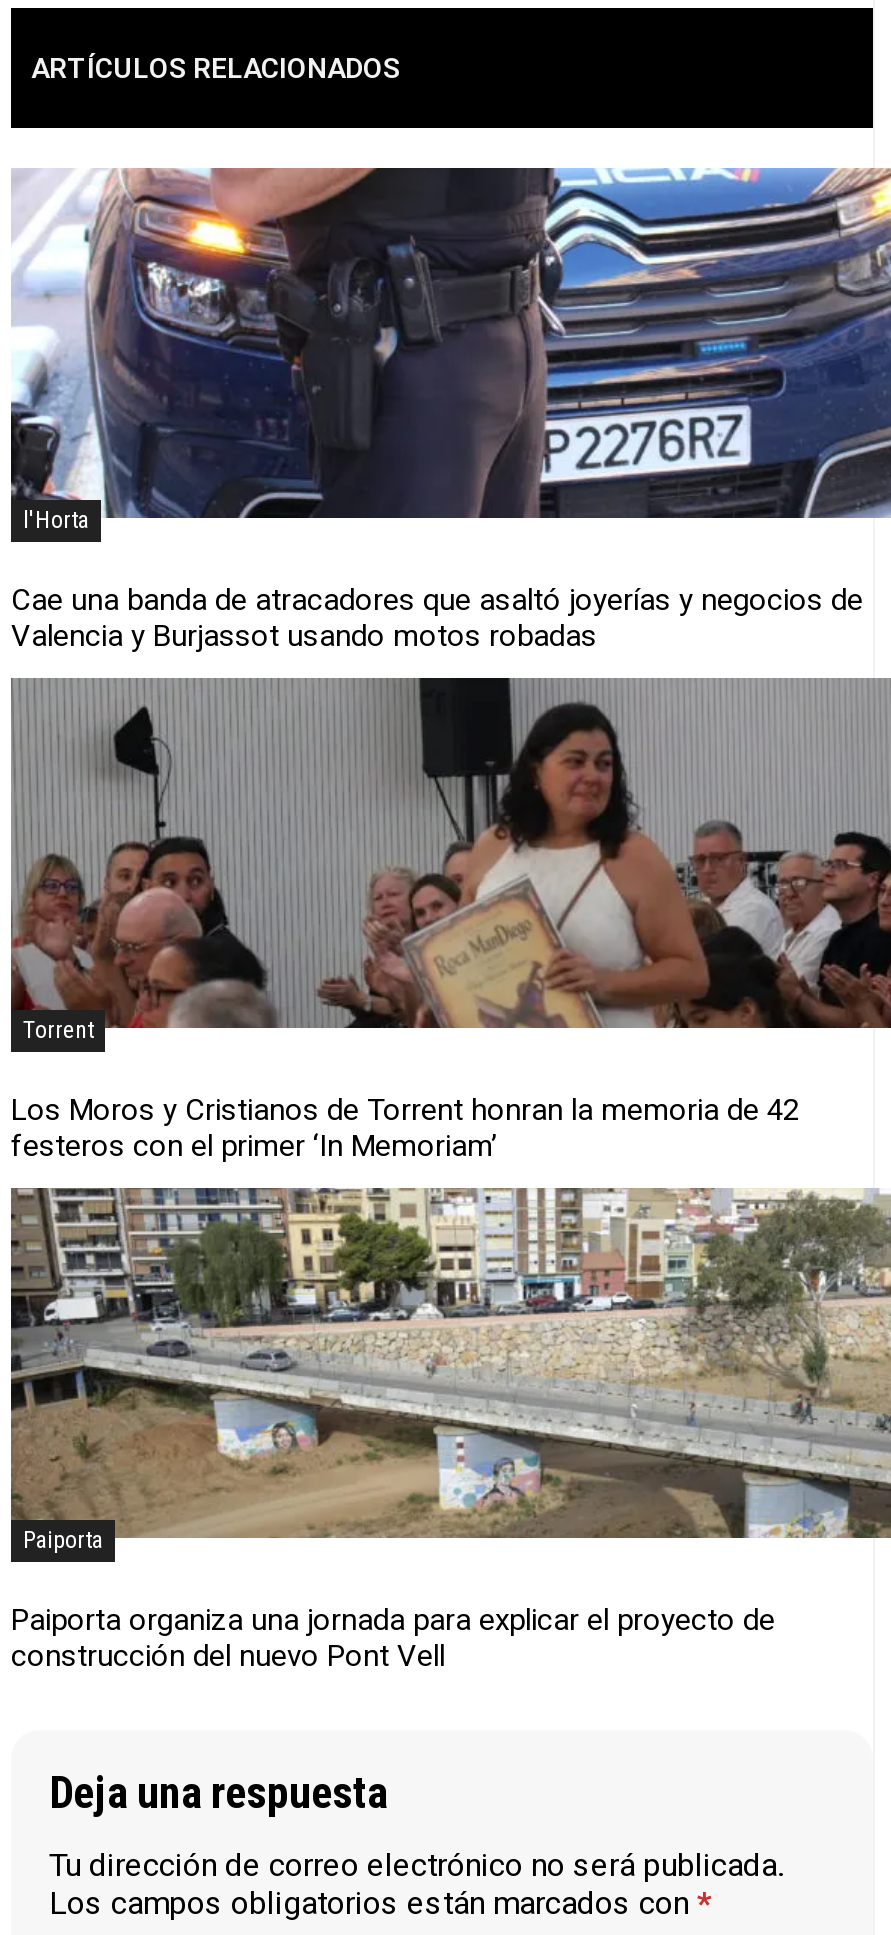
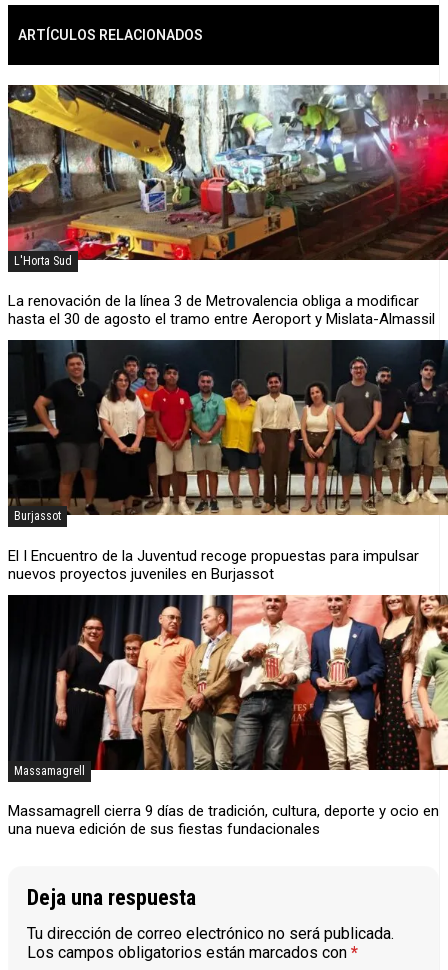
- [image]
- l'Horta
+ [image]
+ L'Horta Sud

- Cae una banda de atracadores que asaltó joyerías y negocios de
- Valencia y Burjassot usando motos robadas
+ La renovación de la línea 3 de Metrovalencia obliga a modificar
+ hasta el 30 de agosto el tramo entre Aeroport y Mislata-Almassil

- [image]
- Torrent
+ [image]
+ Burjassot

- Los Moros y Cristianos de Torrent honran la memoria de 42
- festeros con el primer ‘In Memoriam’
+ El I Encuentro de la Juventud recoge propuestas para impulsar
+ nuevos proyectos juveniles en Burjassot

- [image]
- Paiporta
+ [image]
+ Massamagrell

- Paiporta organiza una jornada para explicar el proyecto de
- construcción del nuevo Pont Vell
+ Massamagrell cierra 9 días de tradición, cultura, deporte y ocio en
+ una nueva edición de sus fiestas fundacionales
